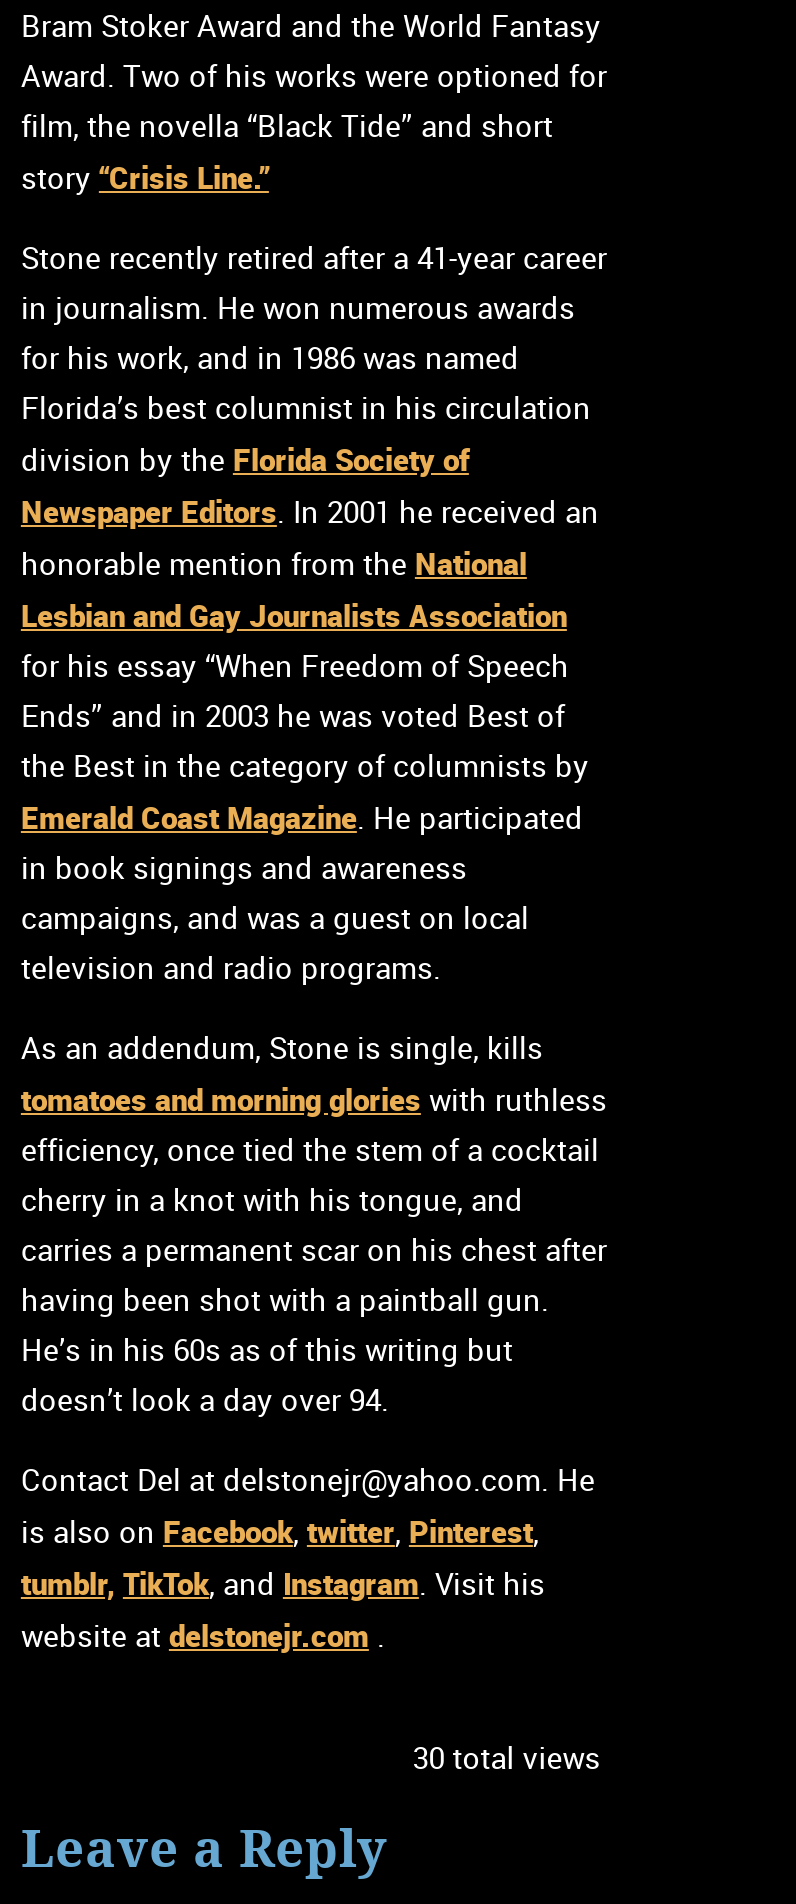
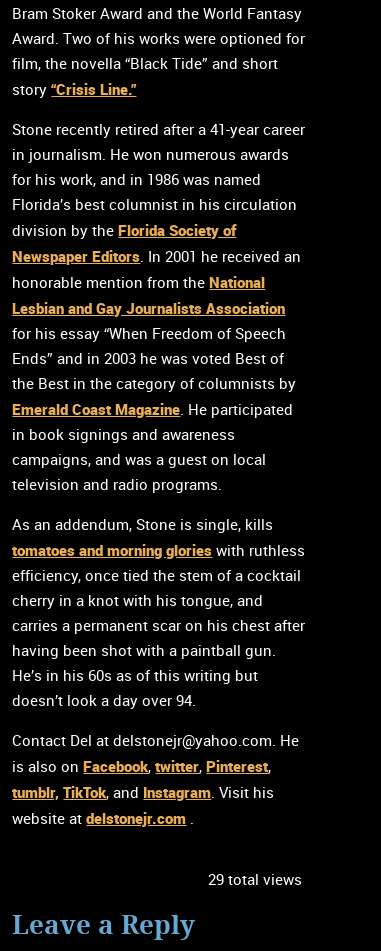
- 30 total views
+ 29 total views
